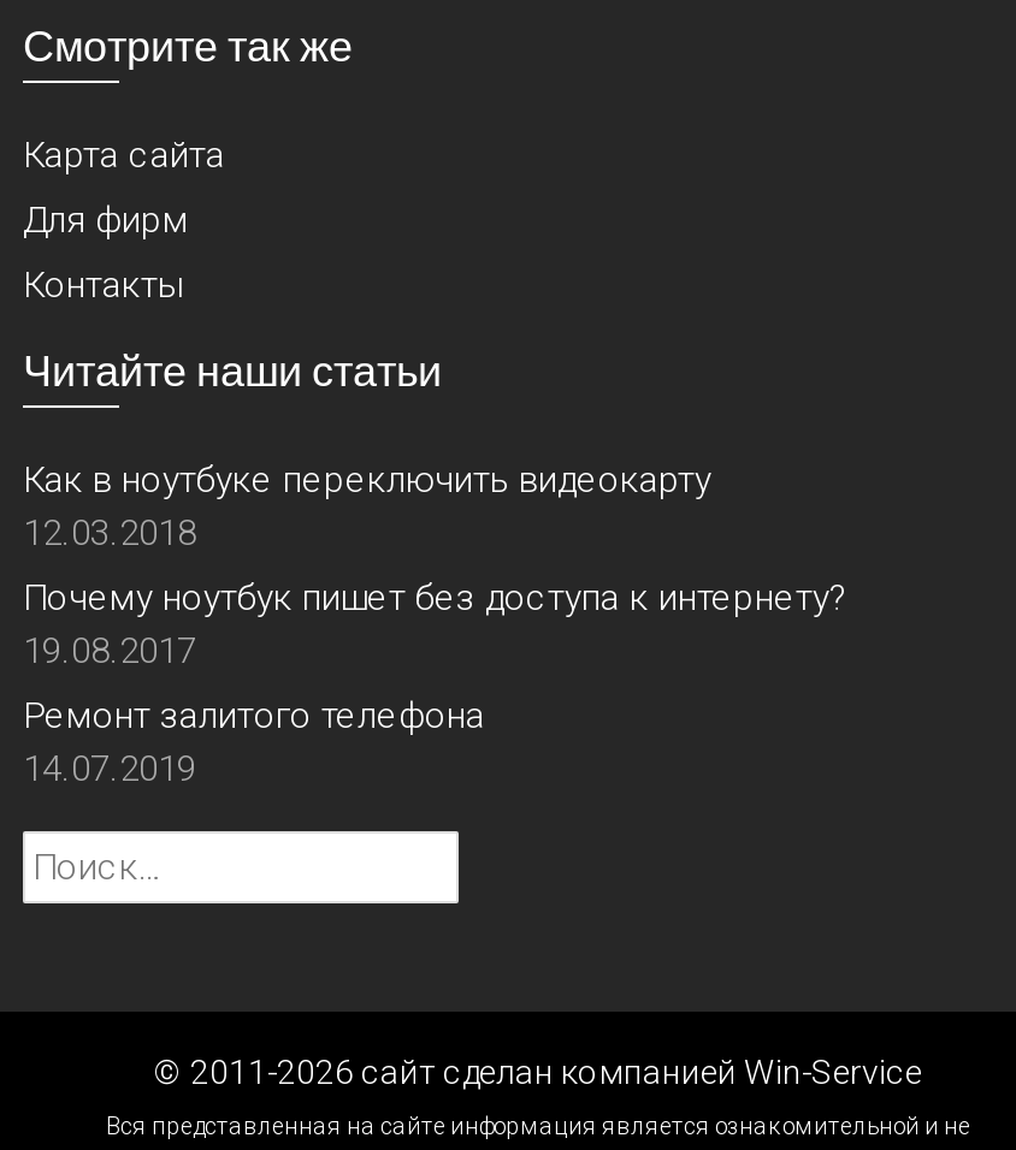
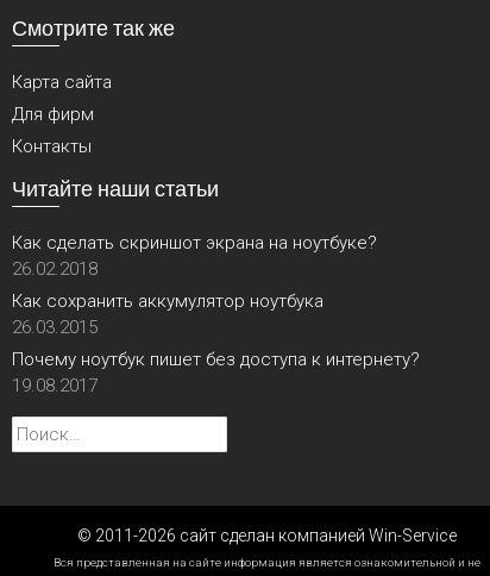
- Как в ноутбуке переключить видеокарту
- 12.03.2018
+ Как сделать скриншот экрана на ноутбуке?
+ 26.02.2018
+ Как сохранить аккумулятор ноутбука
+ 26.03.2015

moved down: Почему ноутбук пишет без доступа к интернету? | 19.08.2017

- Ремонт залитого телефона
- 14.07.2019
